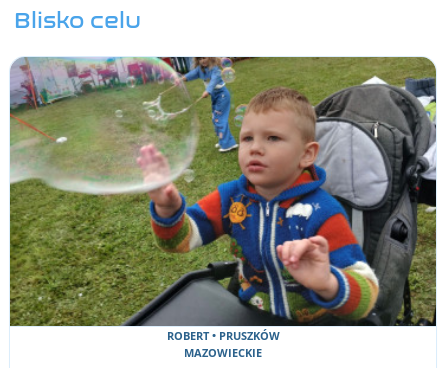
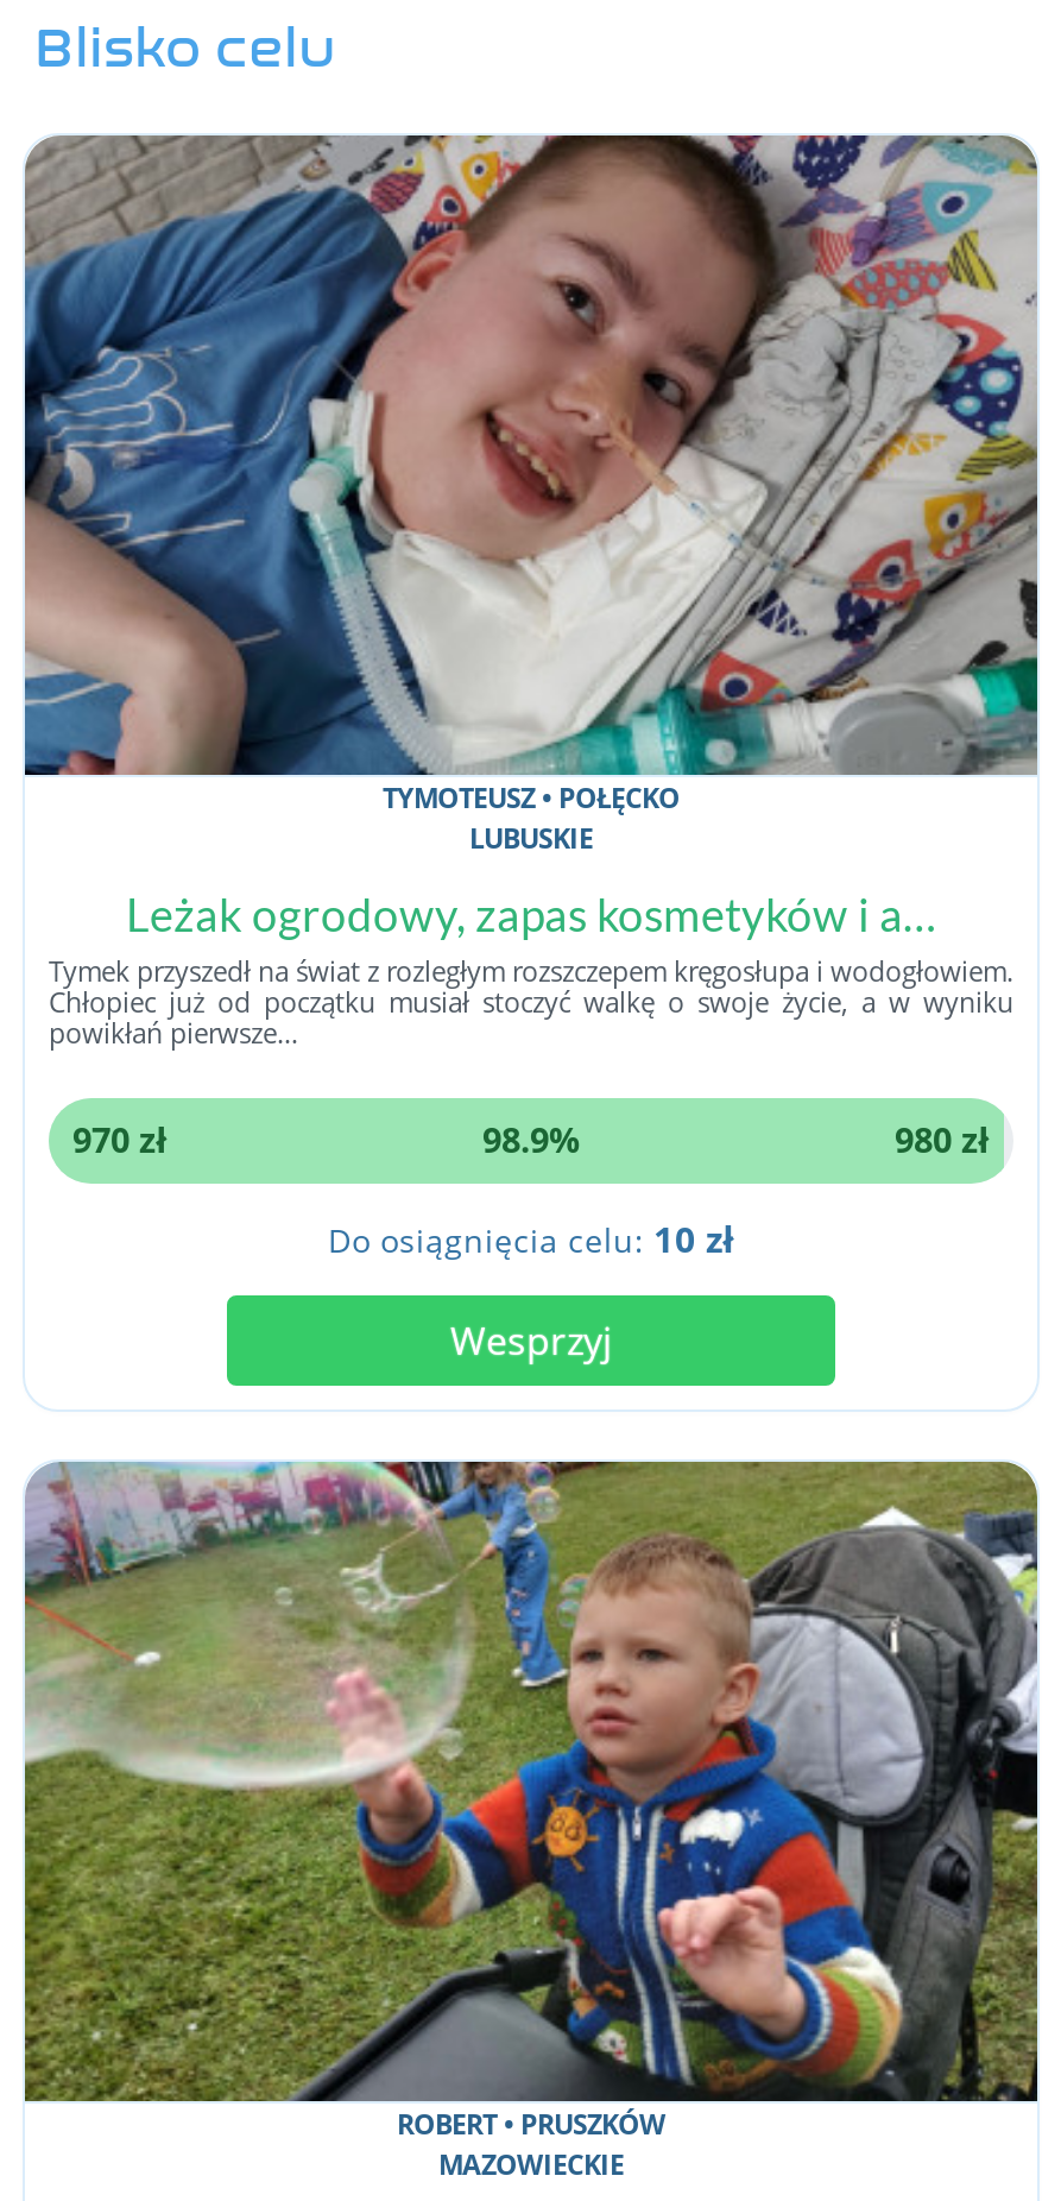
+ [image]
+ TYMOTEUSZ • POŁĘCKO
+ LUBUSKIE
+ Leżak ogrodowy, zapas kosmetyków i a…
+ Tymek przyszedł na świat z rozległym rozszczepem kręgosłupa i wodogłowiem.
+ Chłopiec już od początku musiał stoczyć walkę o swoje życie, a w wyniku
+ powikłań pierwsze…
+ 970 zł
+ 98.9%
+ 980 zł
+ Do osiągnięcia celu: 10 zł
+ Wesprzyj
